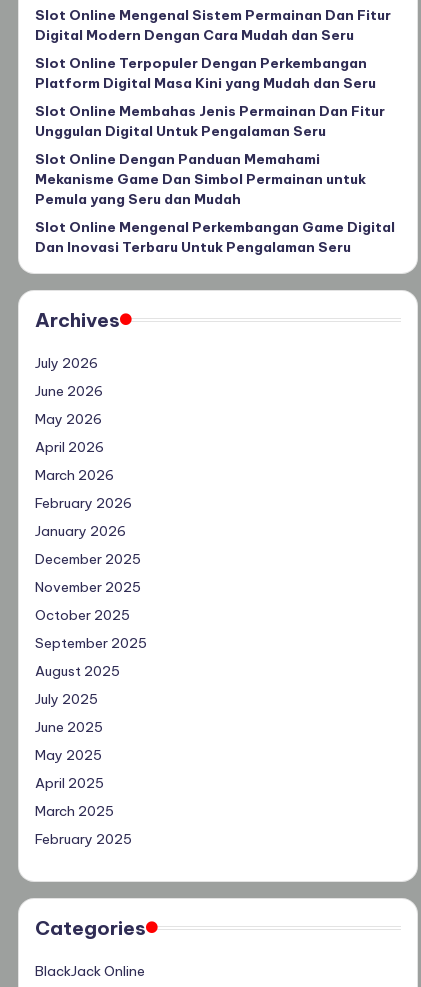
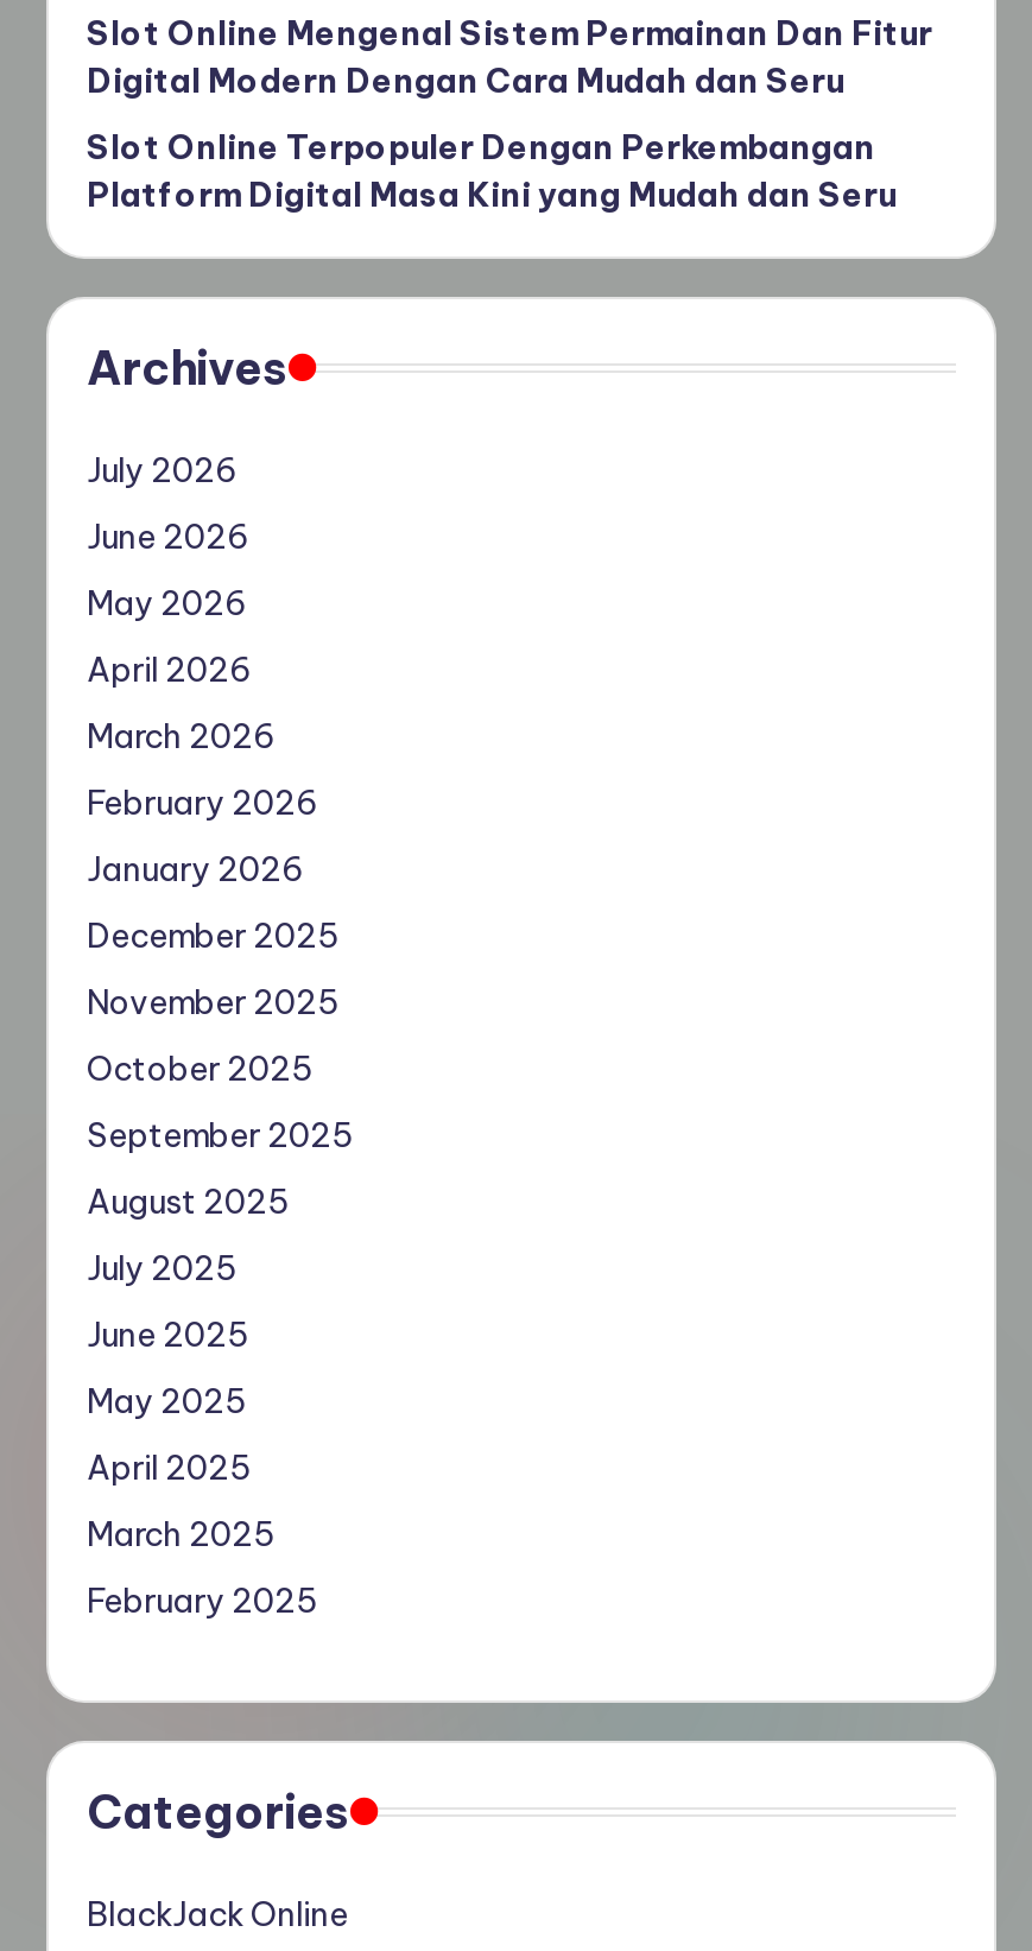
- Slot Online Membahas Jenis Permainan Dan Fitur
- Unggulan Digital Untuk Pengalaman Seru
- Slot Online Dengan Panduan Memahami
- Mekanisme Game Dan Simbol Permainan untuk
- Pemula yang Seru dan Mudah
- Slot Online Mengenal Perkembangan Game Digital
- Dan Inovasi Terbaru Untuk Pengalaman Seru
